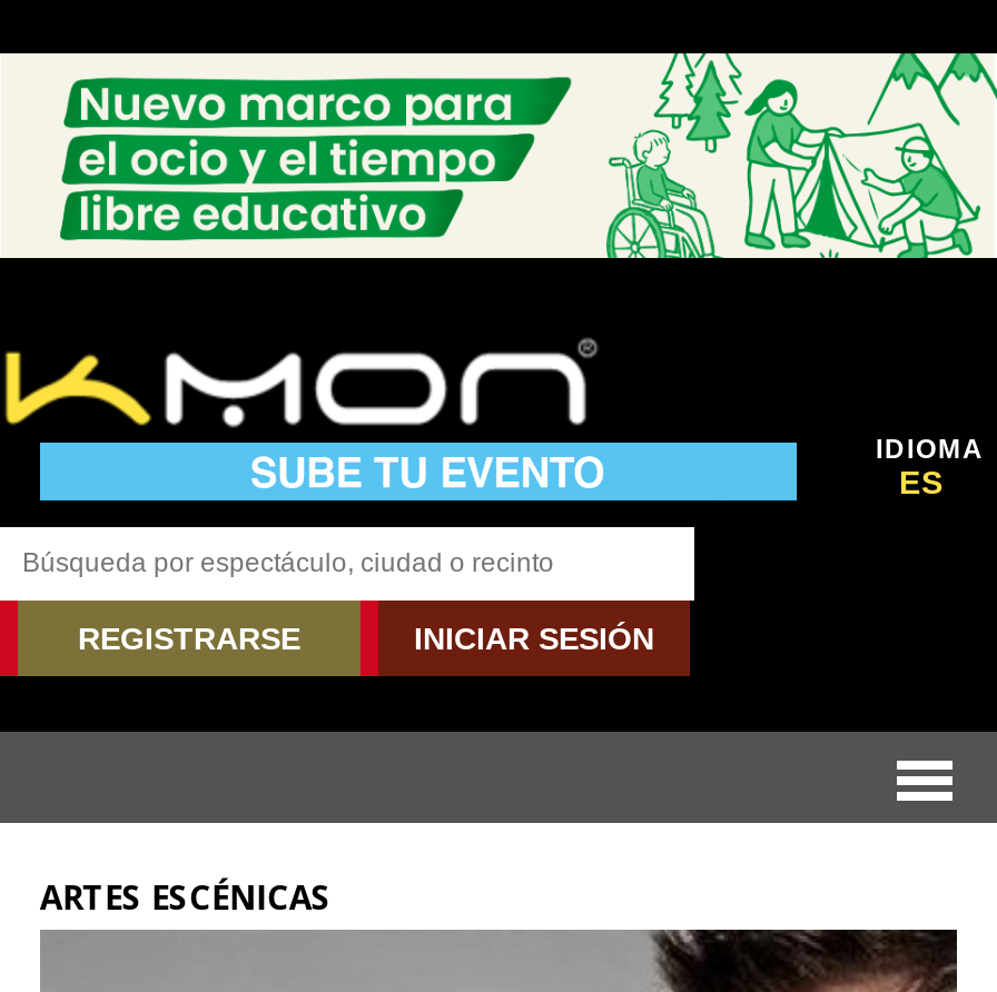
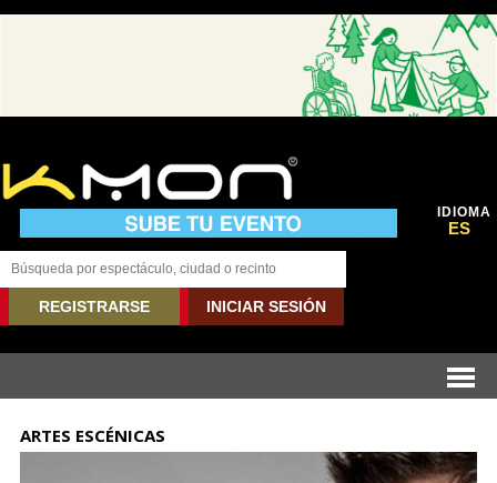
- [image]
